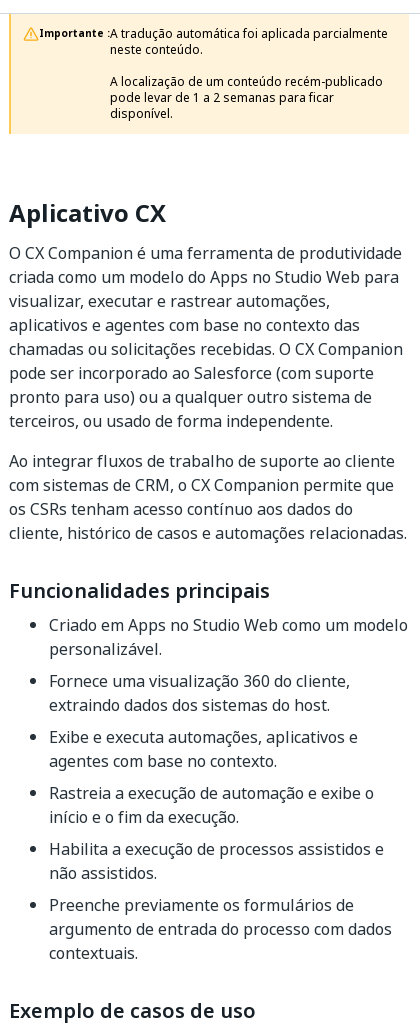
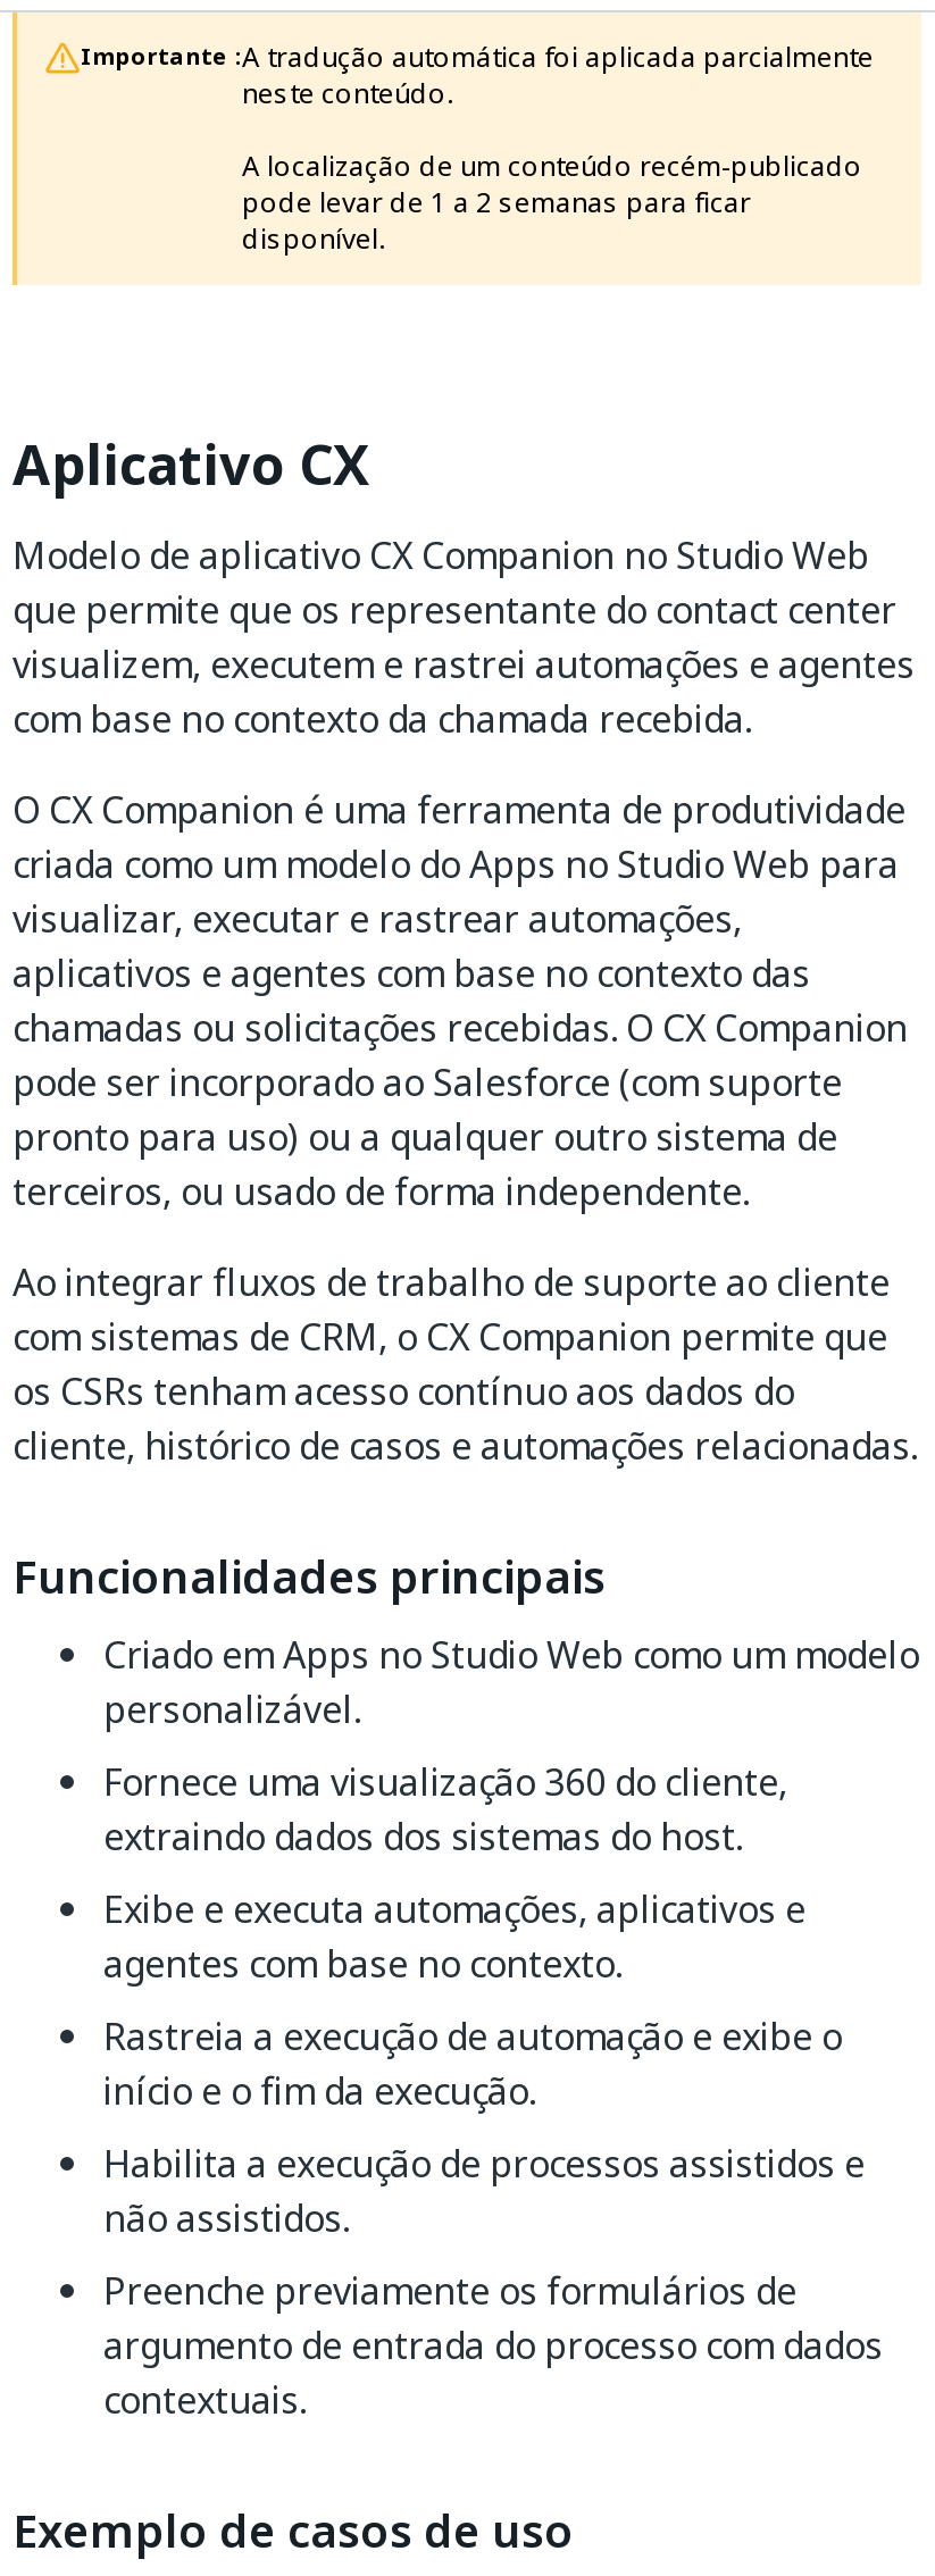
+ Modelo de aplicativo CX Companion no Studio Web
+ que permite que os representante do contact center
+ visualizem, executem e rastrei automações e agentes
+ com base no contexto da chamada recebida.
